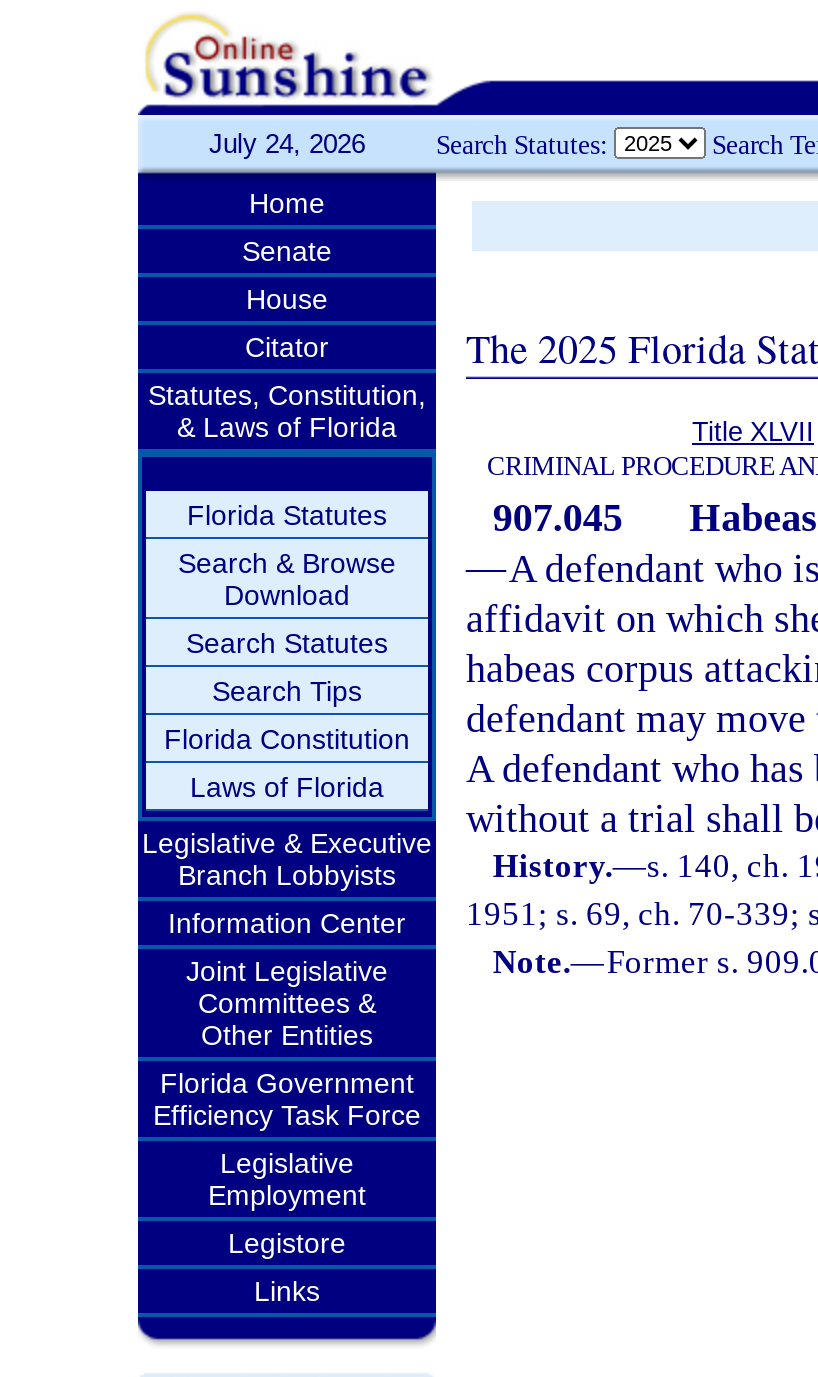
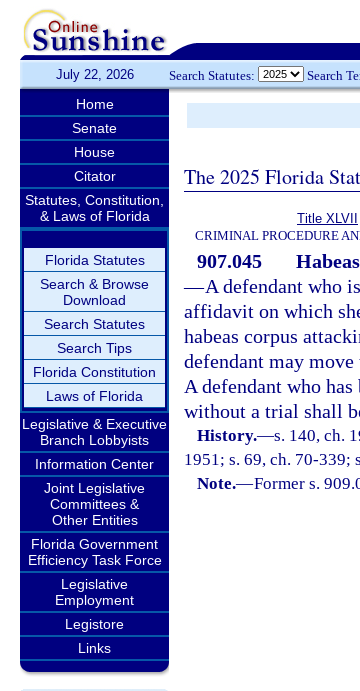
- July 24, 2026
+ July 22, 2026
